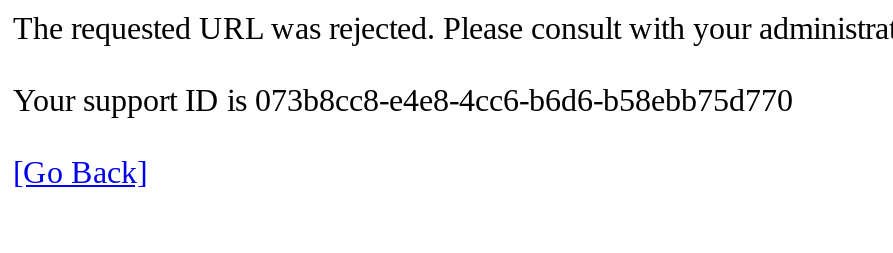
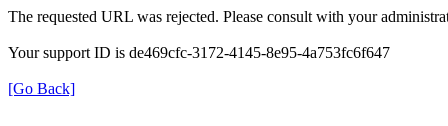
- Your support ID is 073b8cc8-e4e8-4cc6-b6d6-b58ebb75d770
+ Your support ID is de469cfc-3172-4145-8e95-4a753fc6f647
